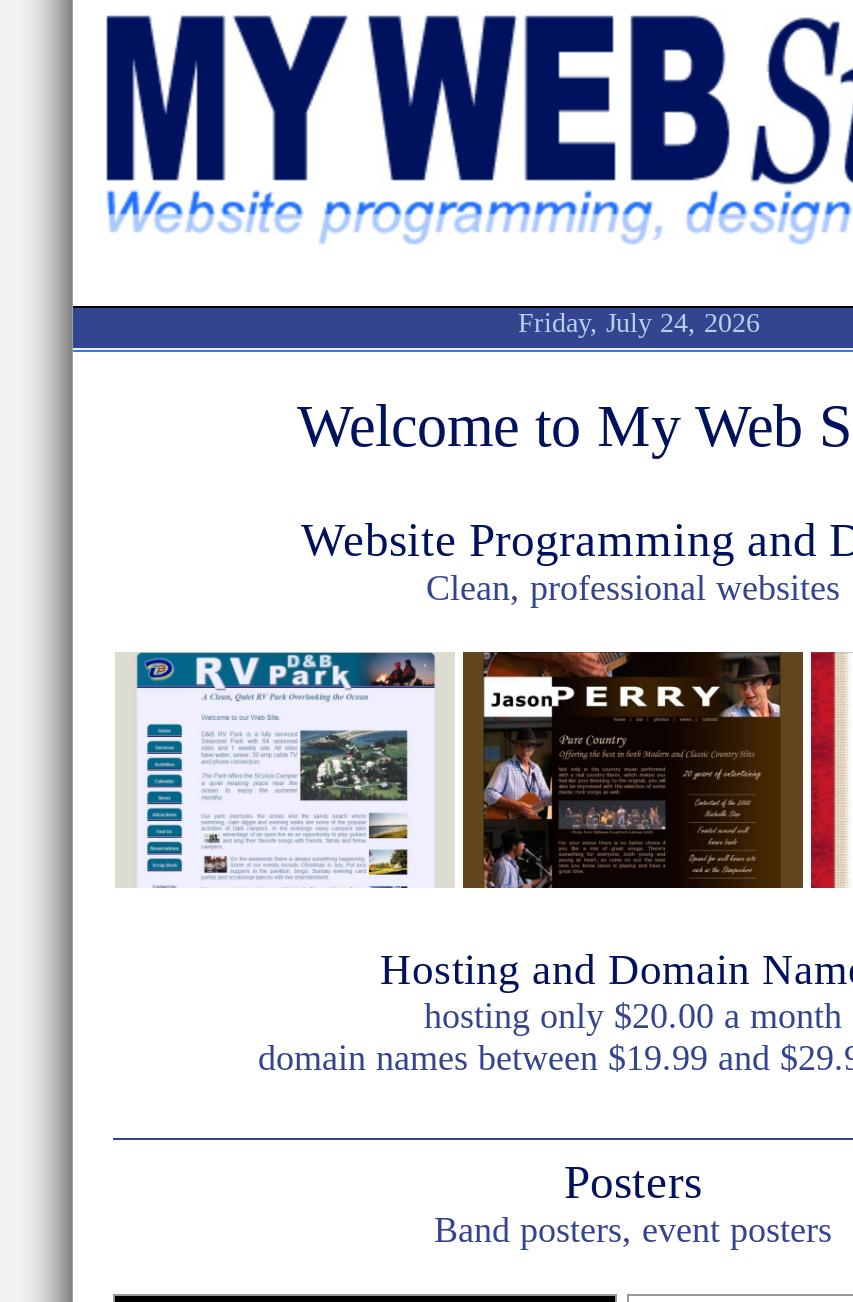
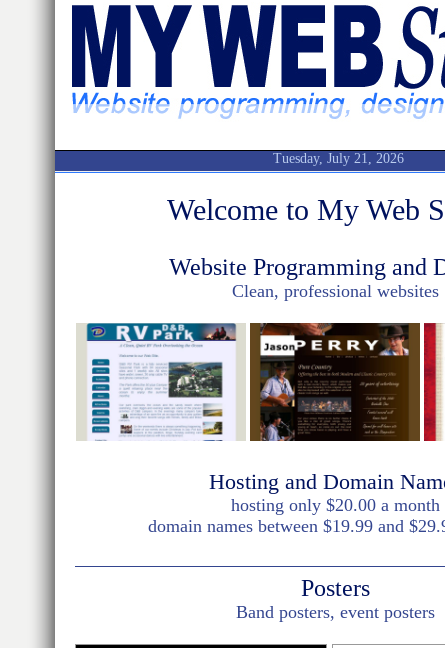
- Friday, July 24, 2026
+ Tuesday, July 21, 2026
